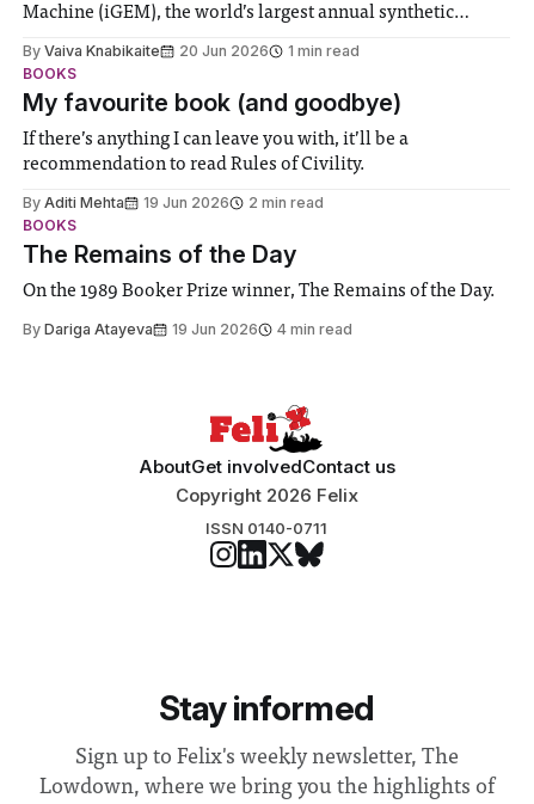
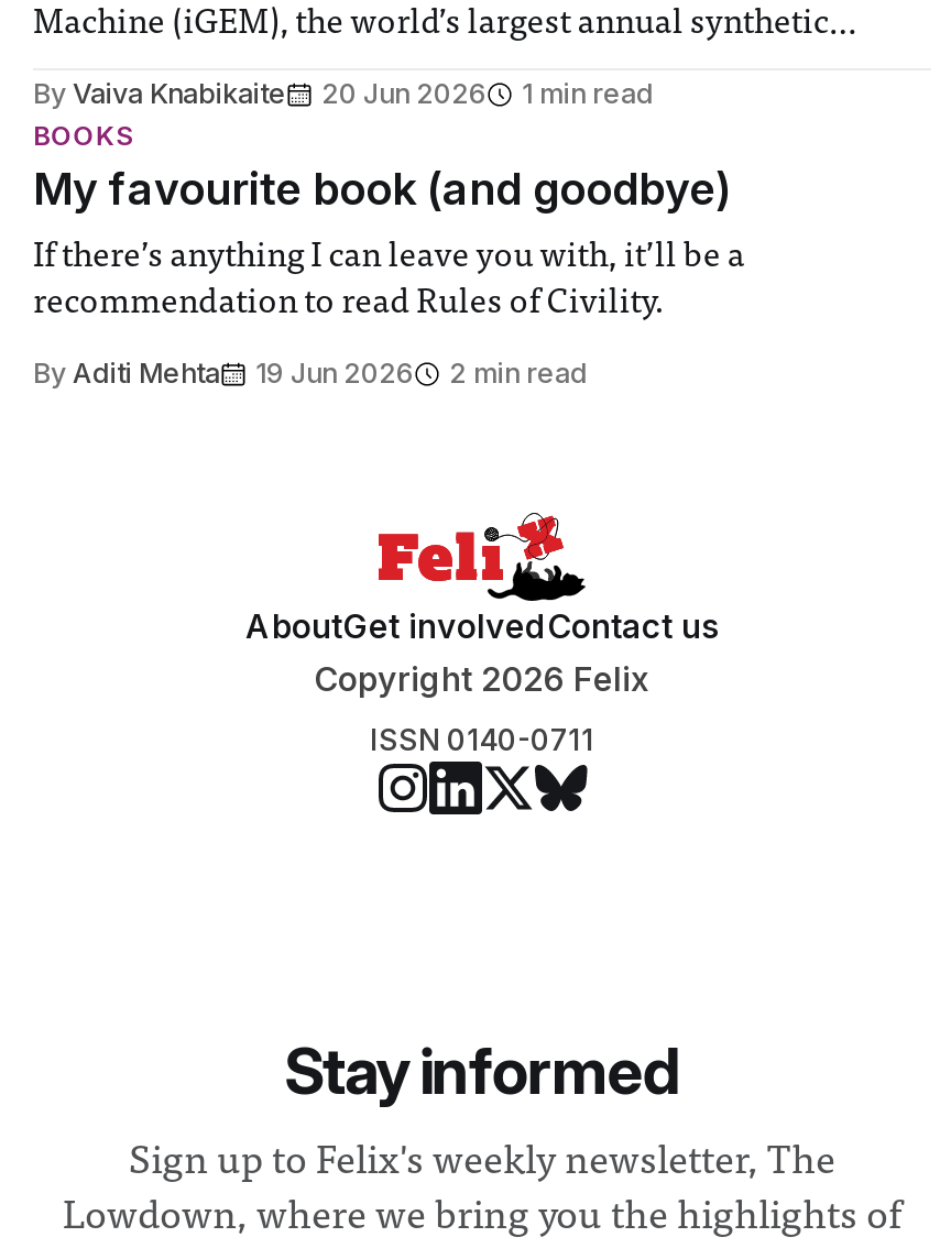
- BOOKS
- The Remains of the Day
- On the 1989 Booker Prize winner, The Remains of the Day.
- By Dariga Atayeva
- 19 Jun 2026
- 4 min read
